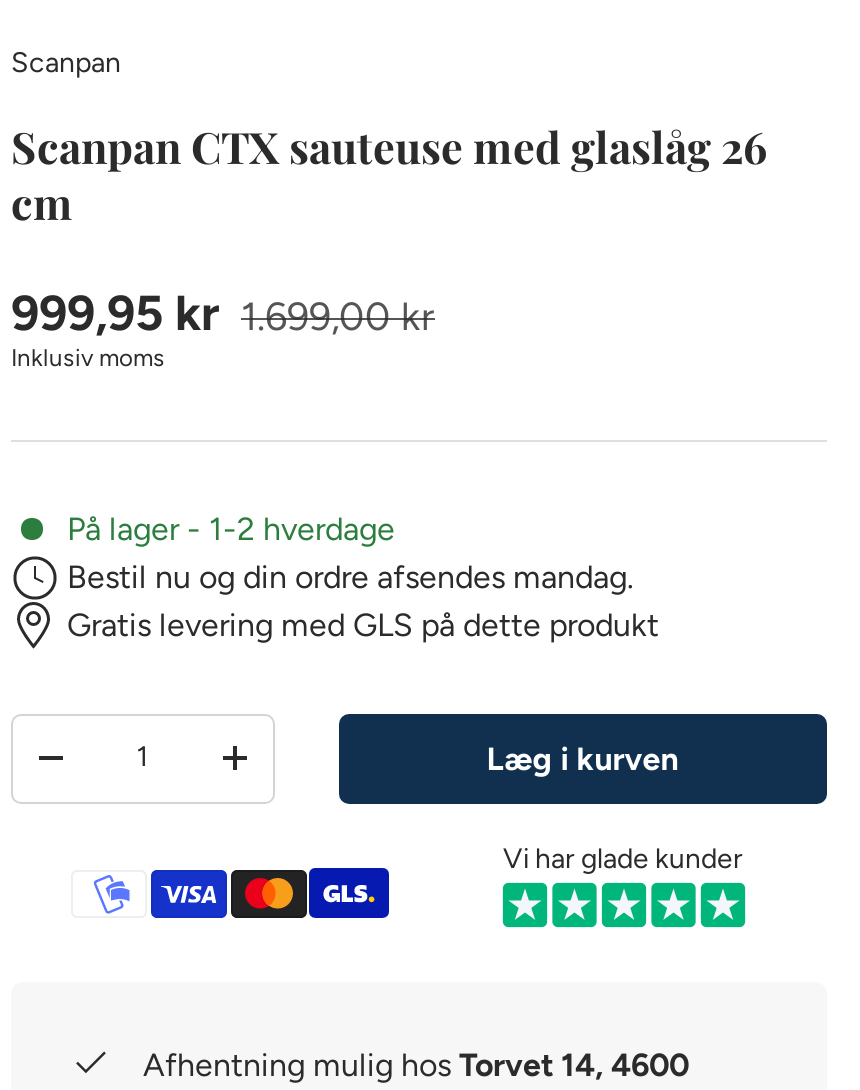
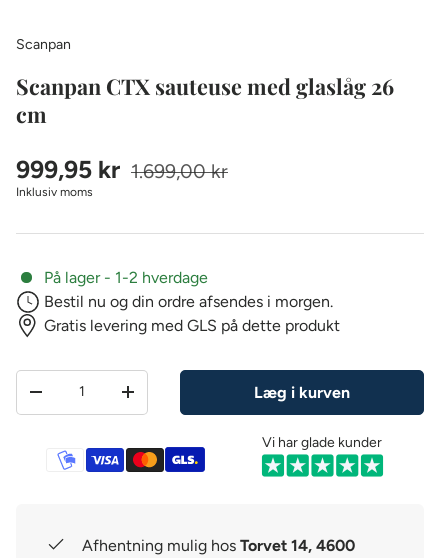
- Bestil nu og din ordre afsendes mandag.
+ Bestil nu og din ordre afsendes i morgen.
